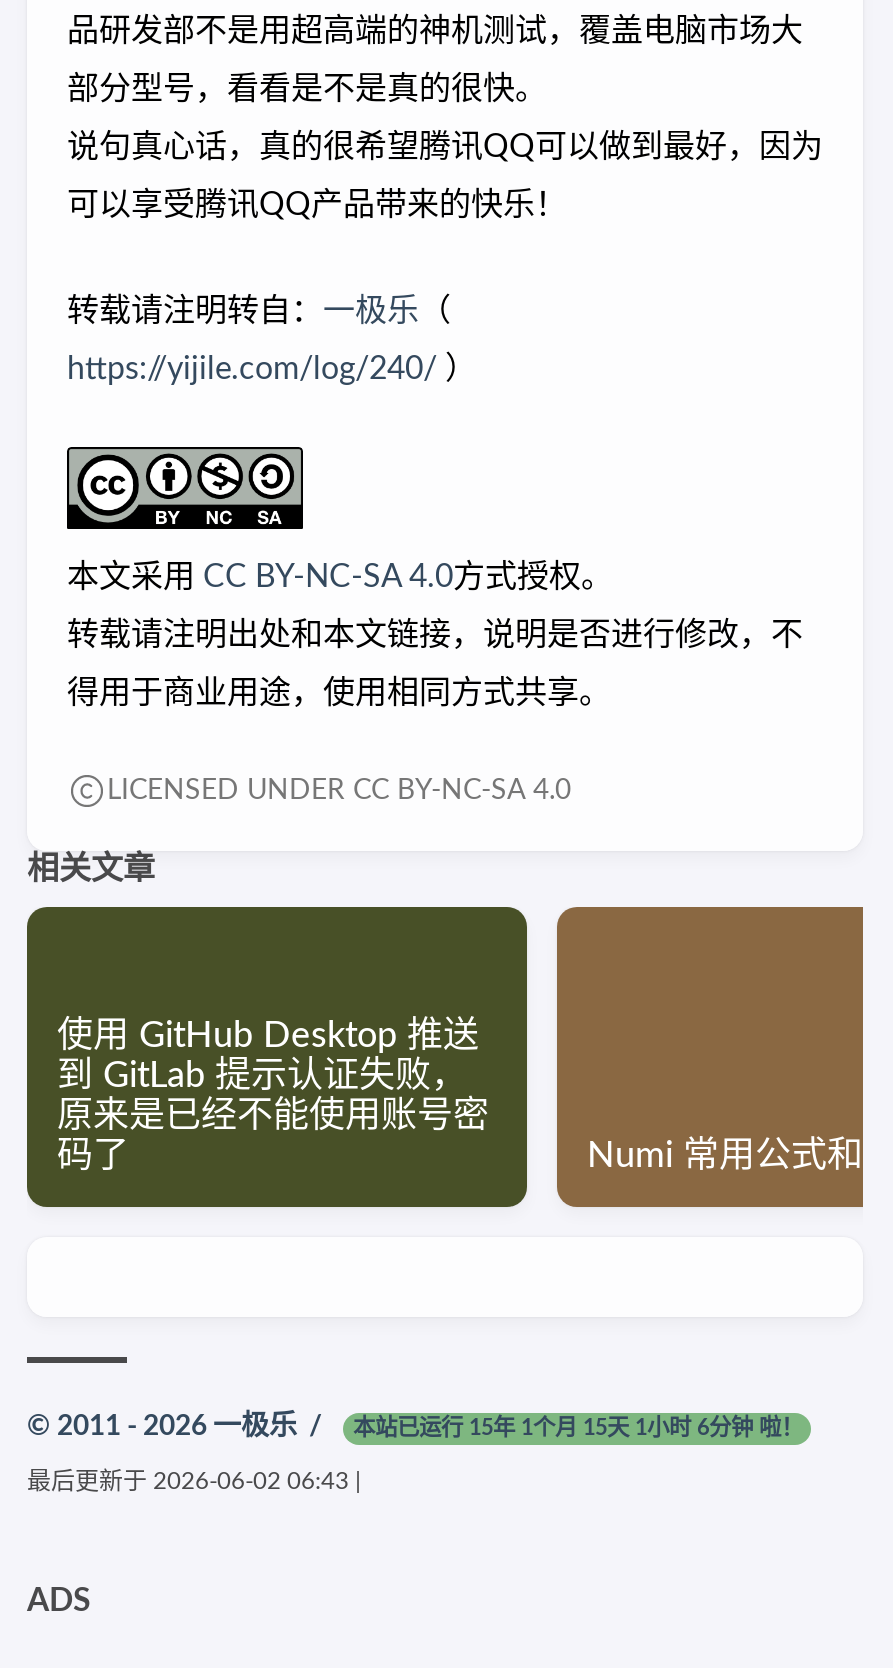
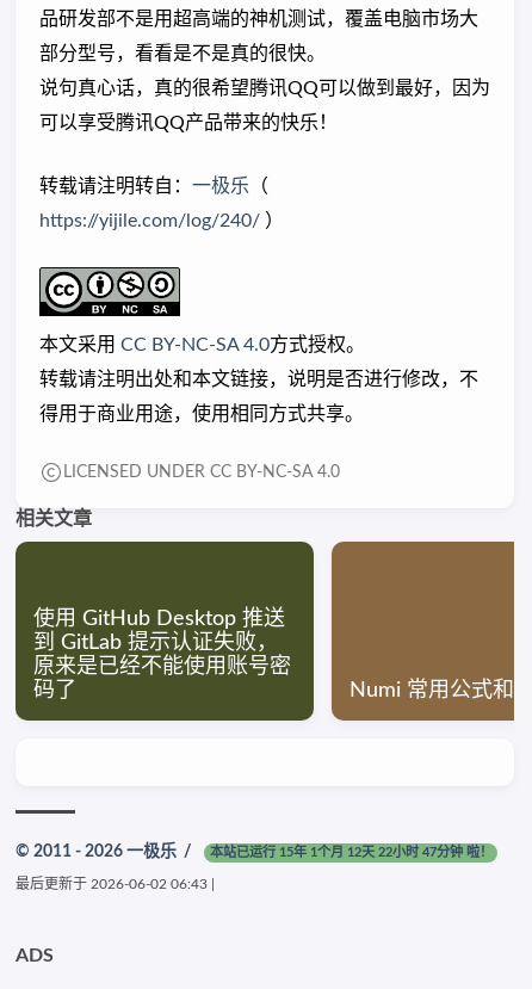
- 本站已运行 15年 1个月 15天 1小时 6分钟 啦！
+ 本站已运行 15年 1个月 12天 22小时 47分钟 啦！
